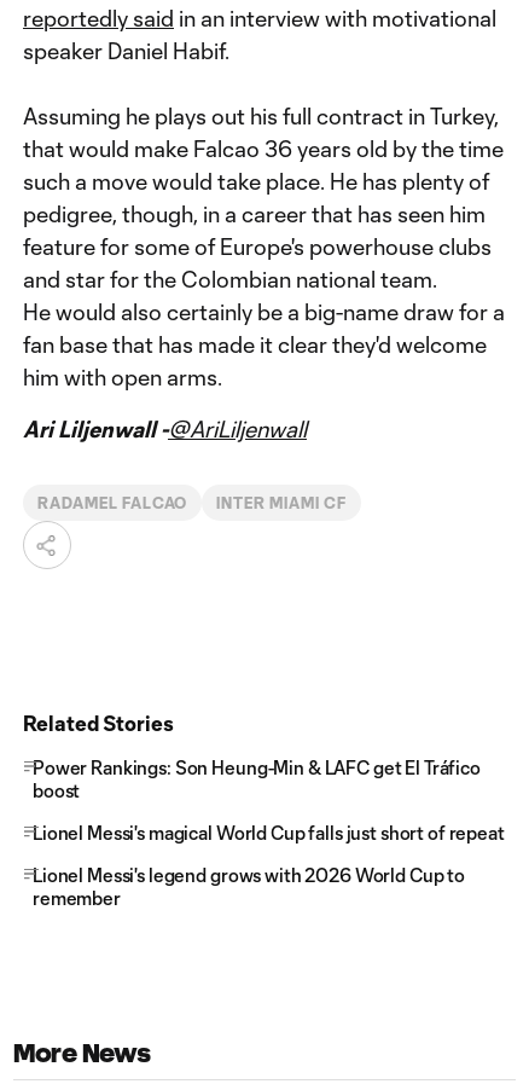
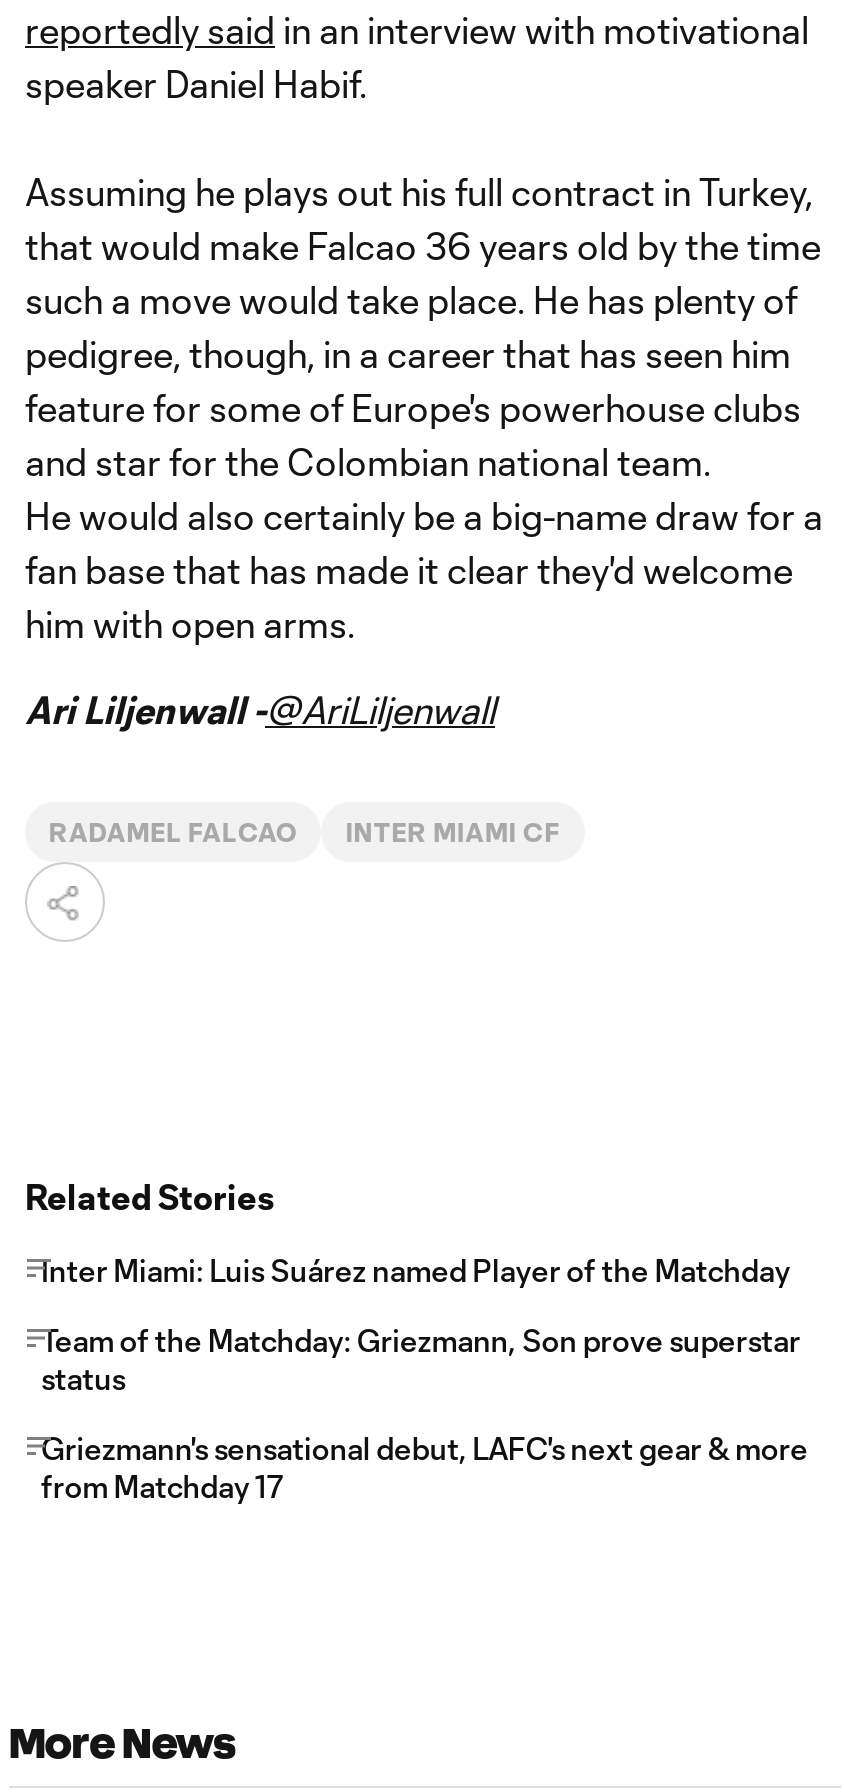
- Power Rankings: Son Heung-Min & LAFC get El Tráfico
- boost
+ Inter Miami: Luis Suárez named Player of the Matchday

- Lionel Messi's magical World Cup falls just short of repeat
+ Team of the Matchday: Griezmann, Son prove superstar
+ status

- Lionel Messi's legend grows with 2026 World Cup to
- remember
+ Griezmann's sensational debut, LAFC's next gear & more
+ from Matchday 17
